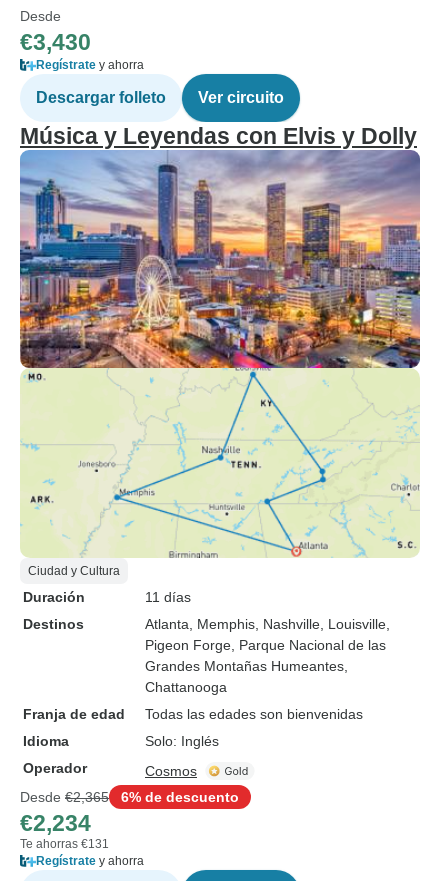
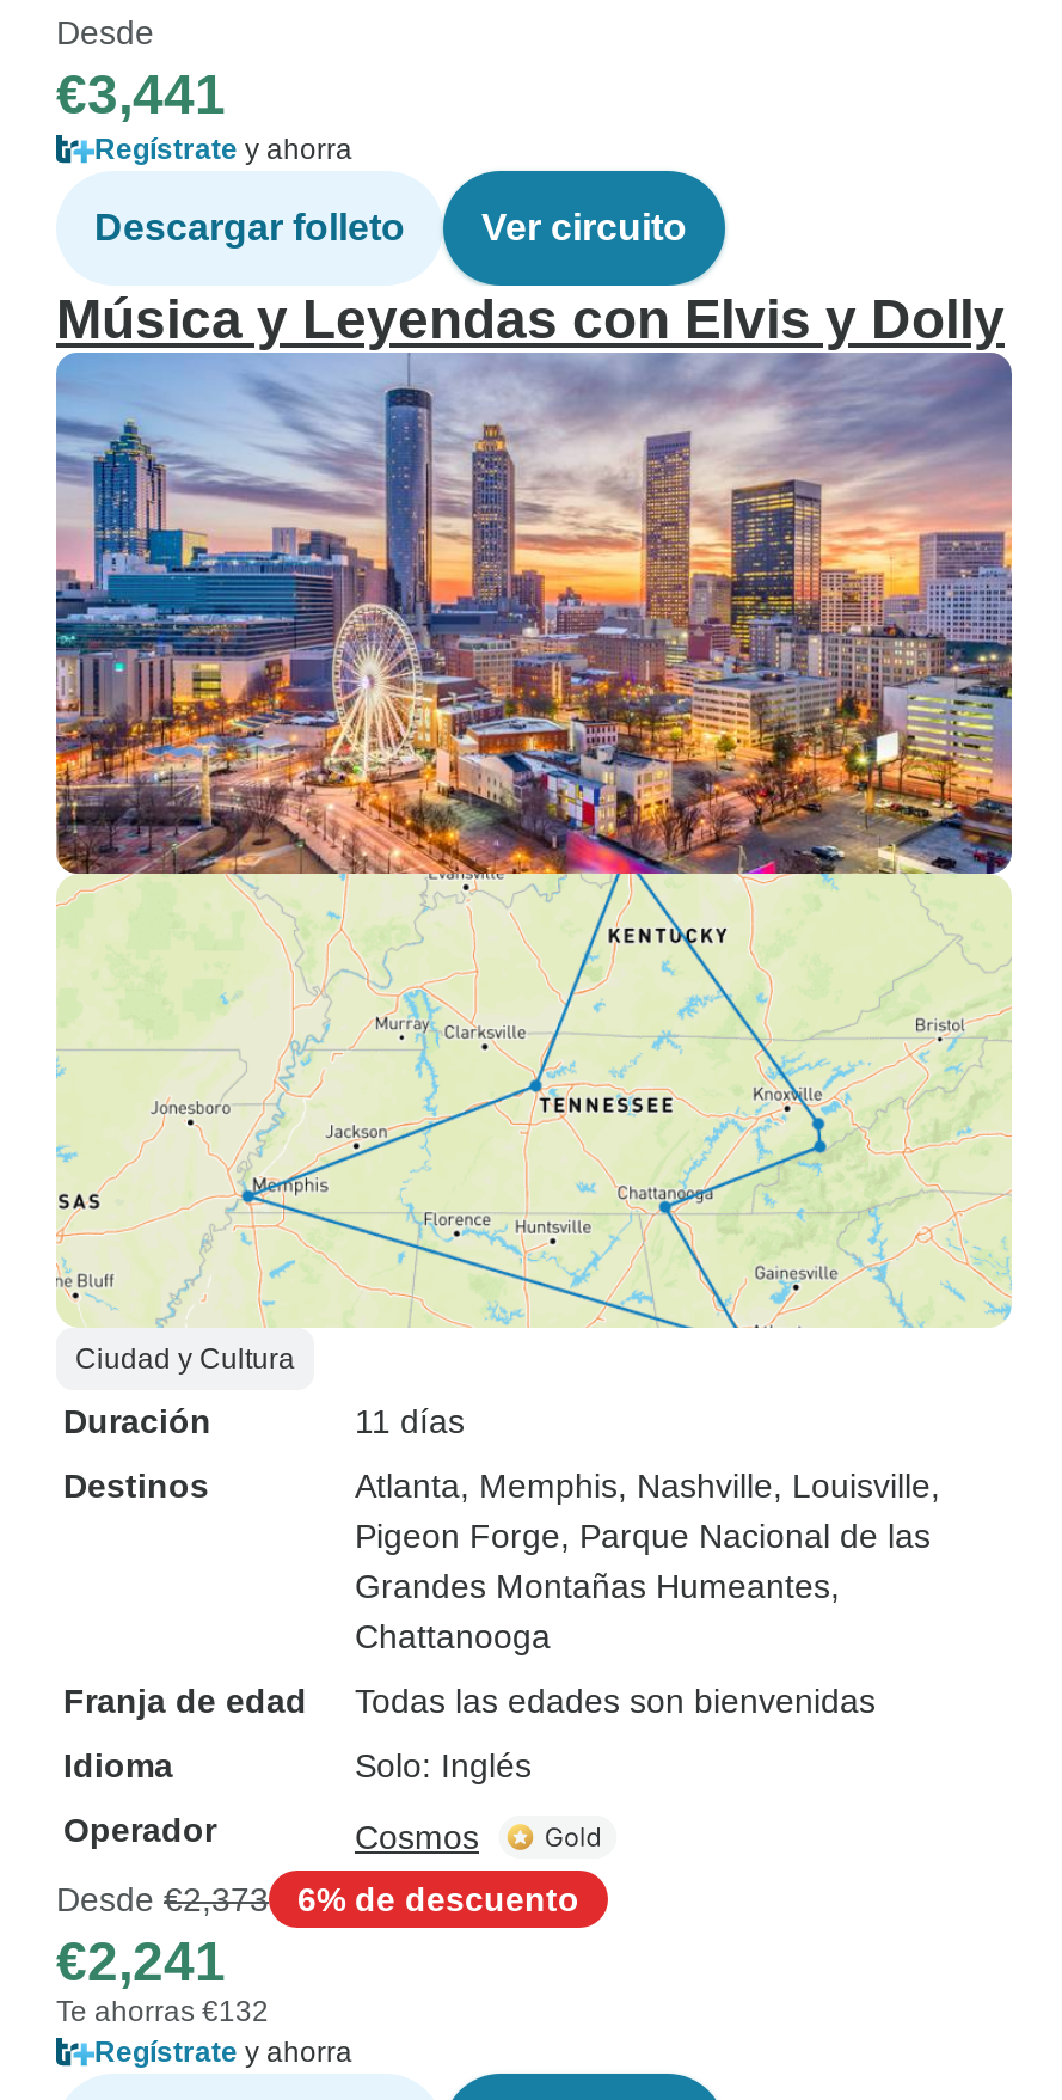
- €3,430
+ €3,441

- [image]
+ [image]

- Desde €2,365 6% de descuento
+ Desde €2,373 6% de descuento

- €2,234
+ €2,241

- Te ahorras €131
+ Te ahorras €132
